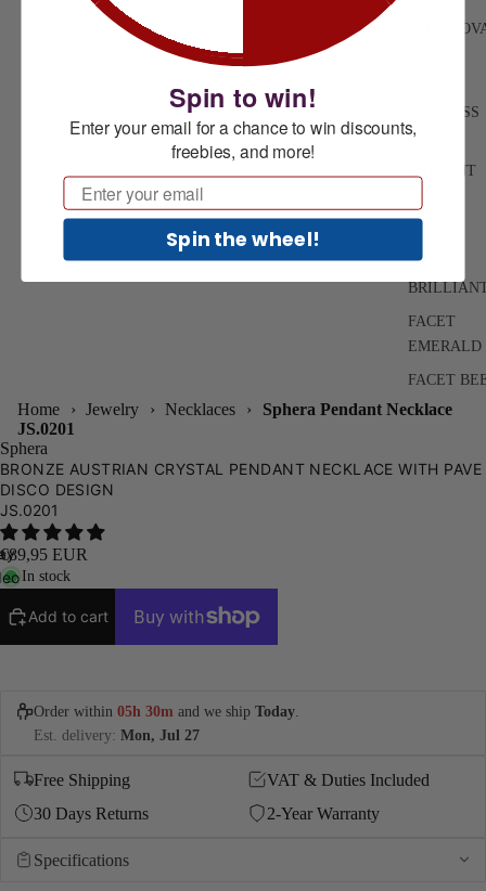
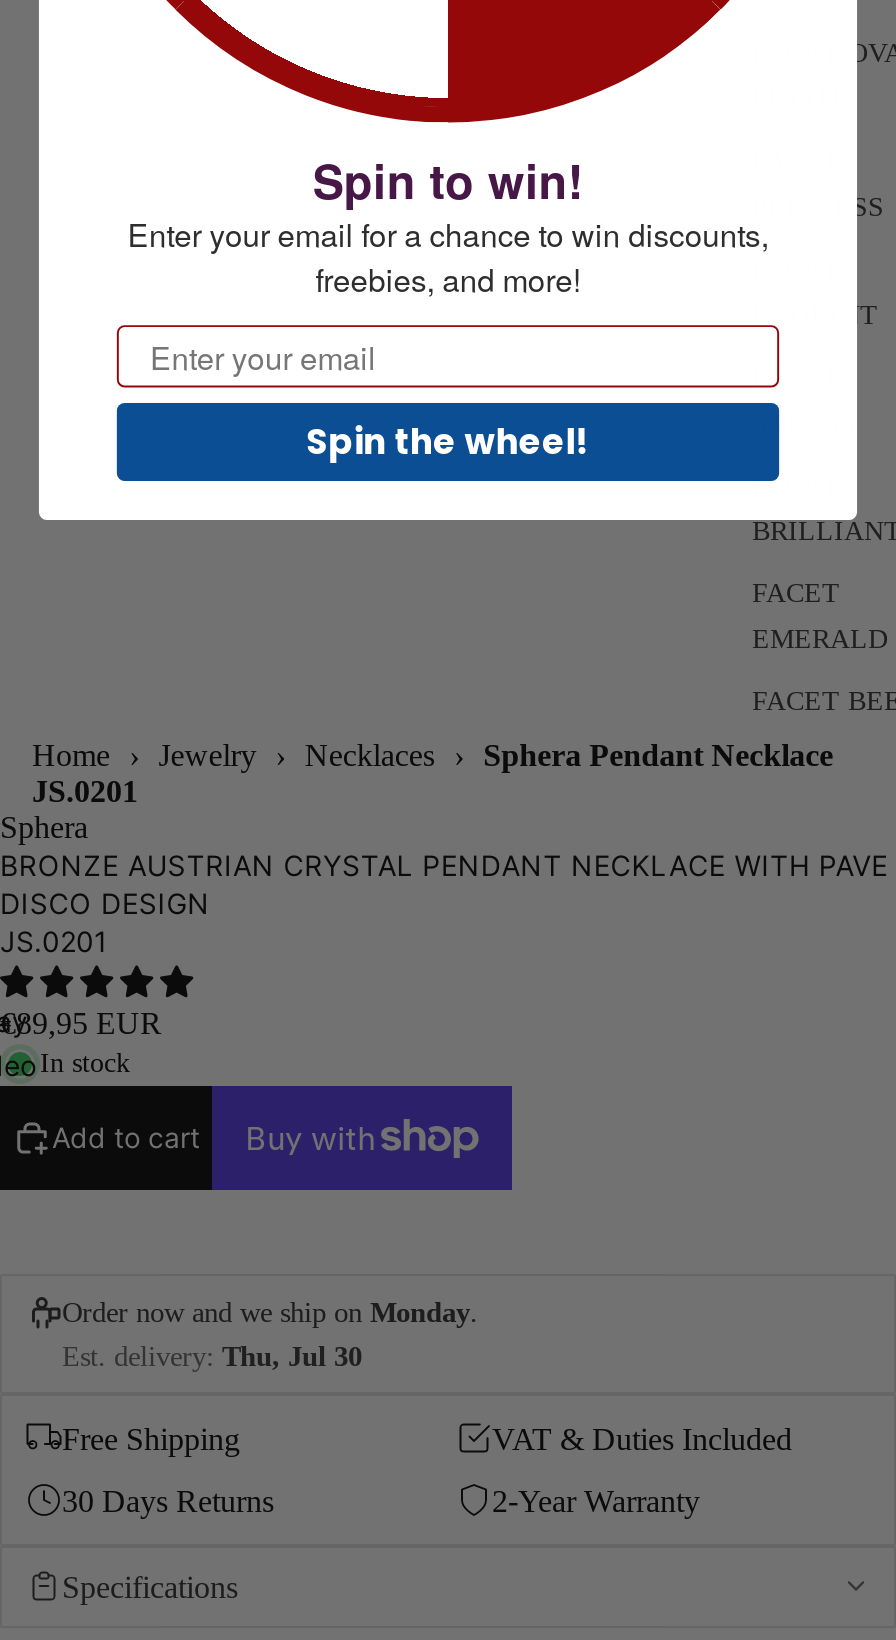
- Order within 05h 30m and we ship Today.
- Est. delivery: Mon, Jul 27
+ Order now and we ship on Monday.
+ Est. delivery: Thu, Jul 30
